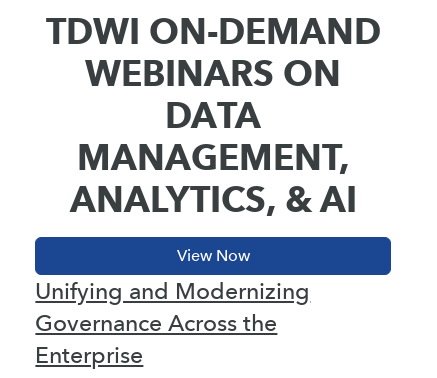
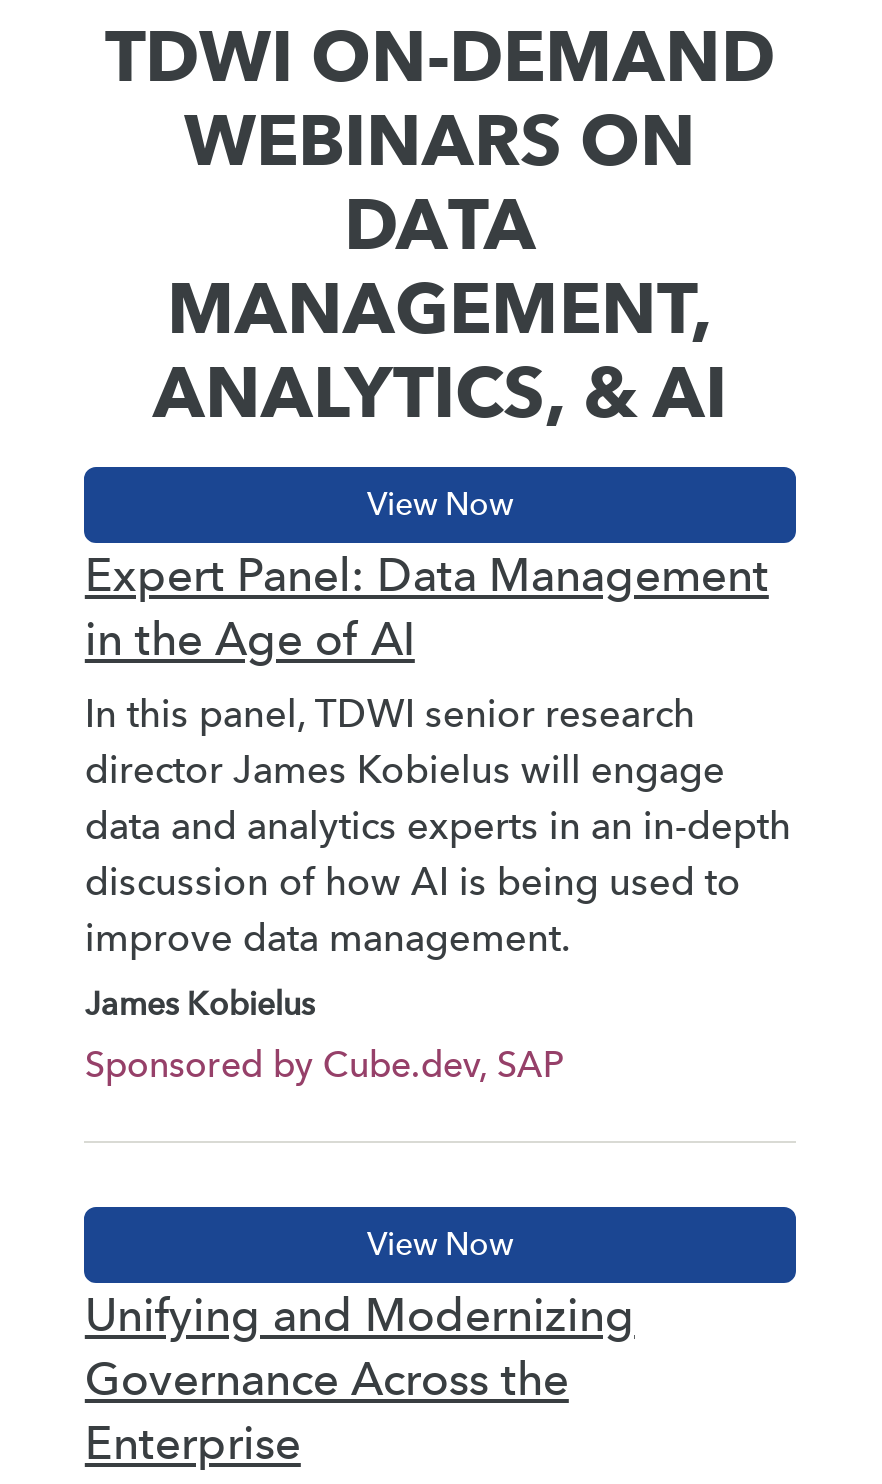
+ Expert Panel: Data Management
+ in the Age of AI
+ In this panel, TDWI senior research
+ director James Kobielus will engage
+ data and analytics experts in an in-depth
+ discussion of how AI is being used to
+ improve data management.
+ James Kobielus
+ Sponsored by Cube.dev, SAP
